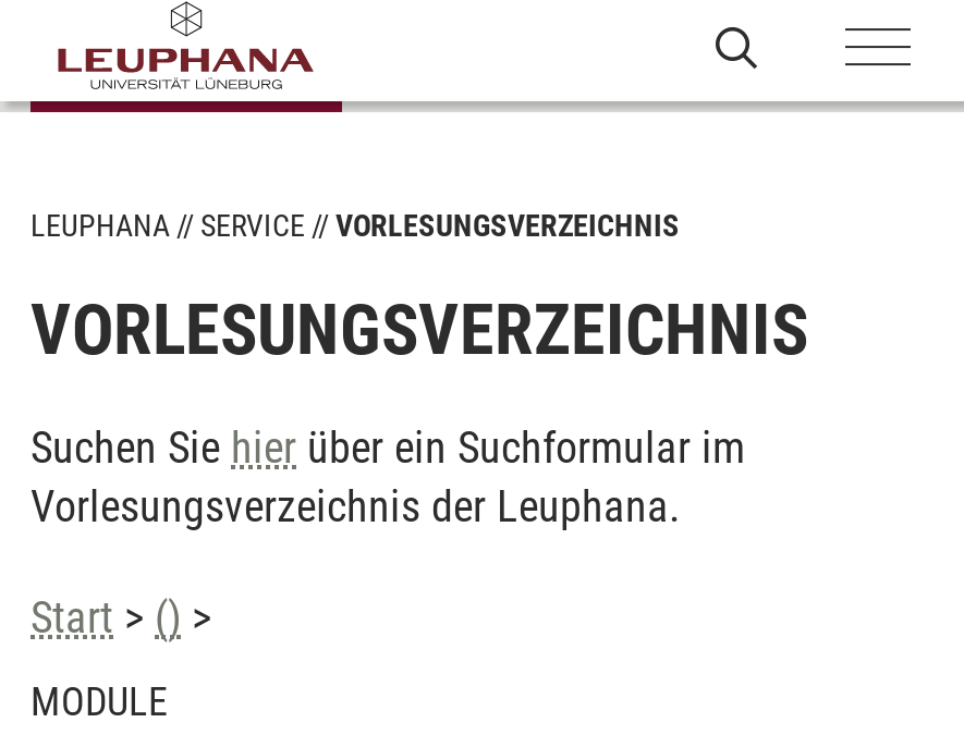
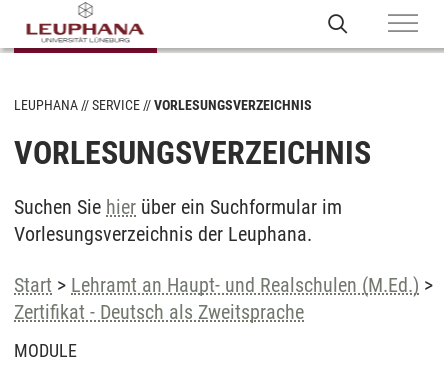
- Start > () >
+ Start > Lehramt an Haupt- und Realschulen (M.Ed.) >
+ Zertifikat - Deutsch als Zweitsprache
